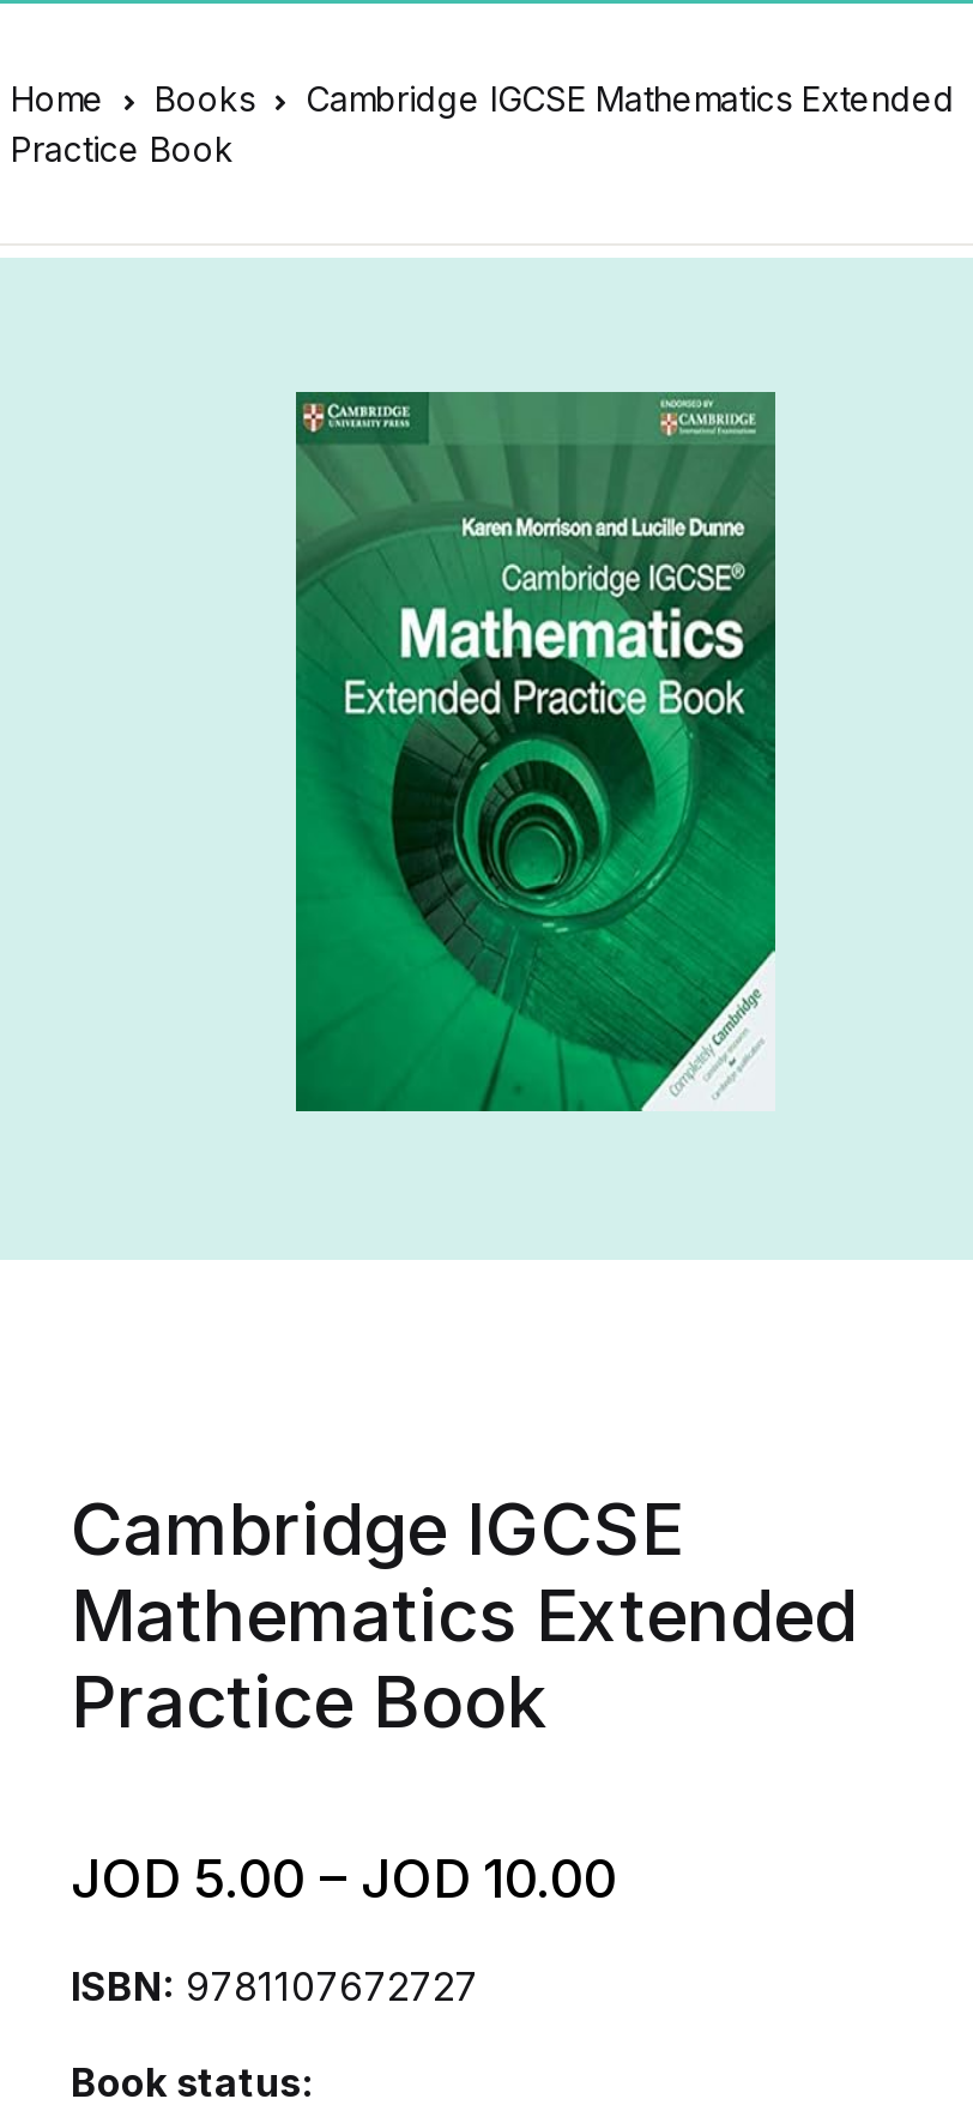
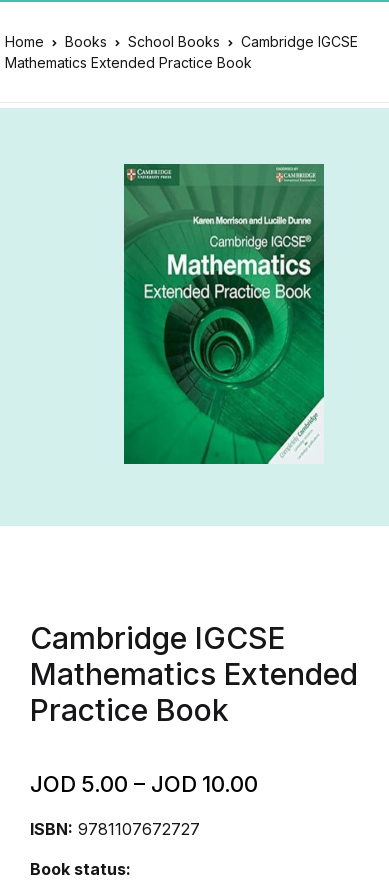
- Cambridge IGCSE Mathematics Extended
- Practice Book
+ School Books
+ Cambridge IGCSE
+ Mathematics Extended Practice Book
